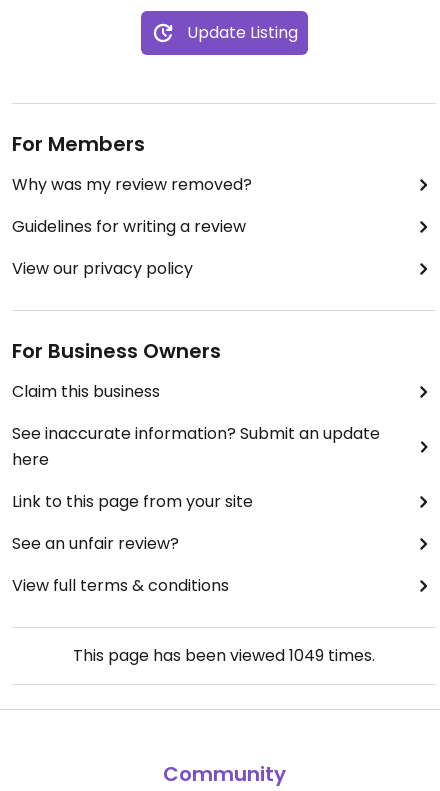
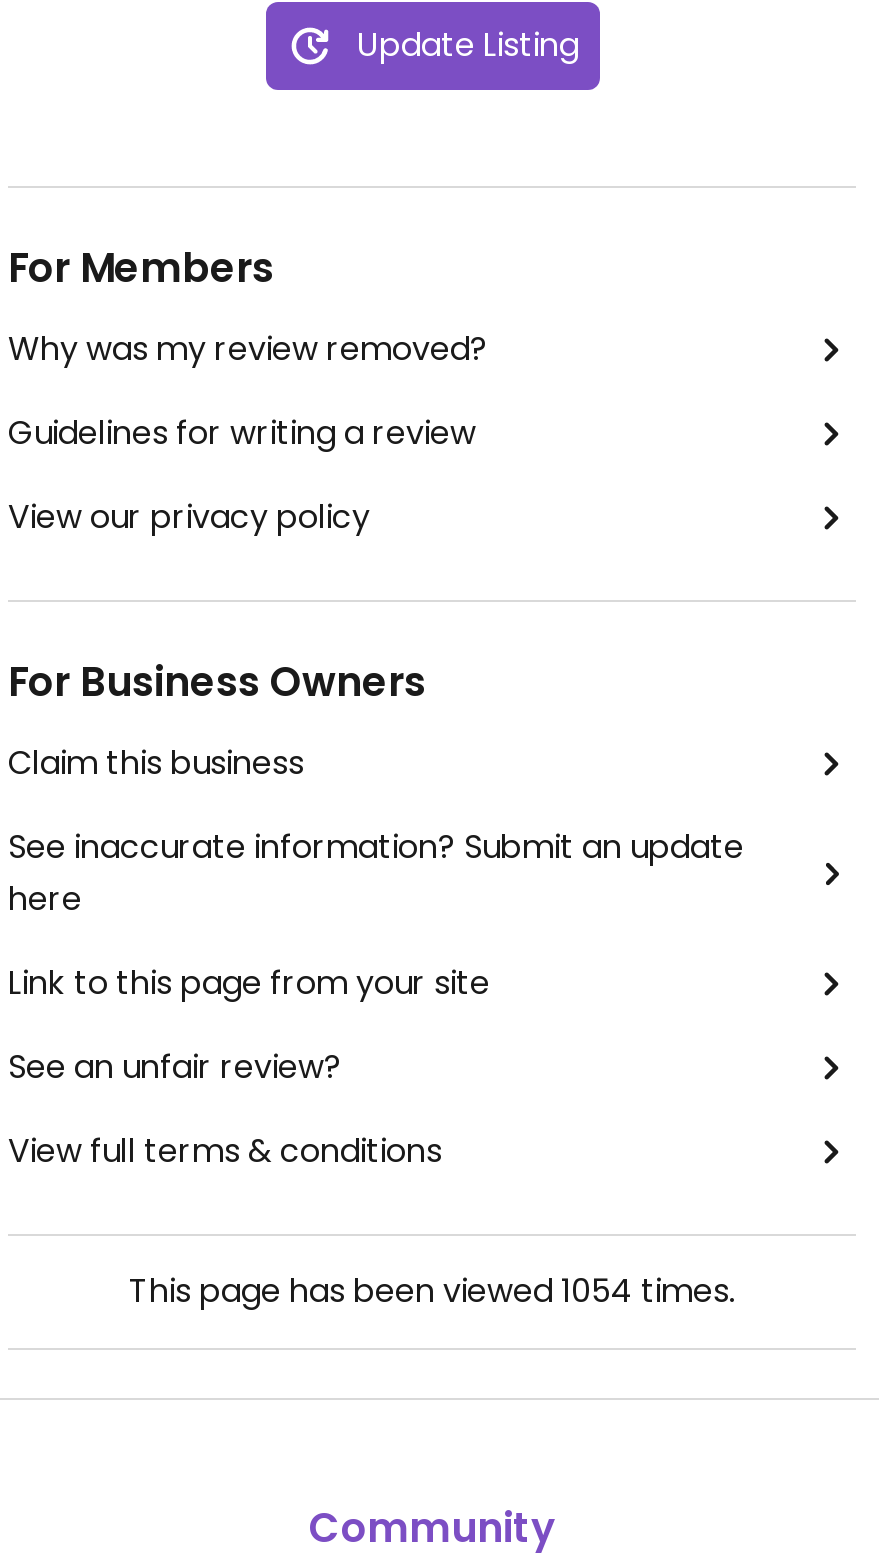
- This page has been viewed 1049 times.
+ This page has been viewed 1054 times.
